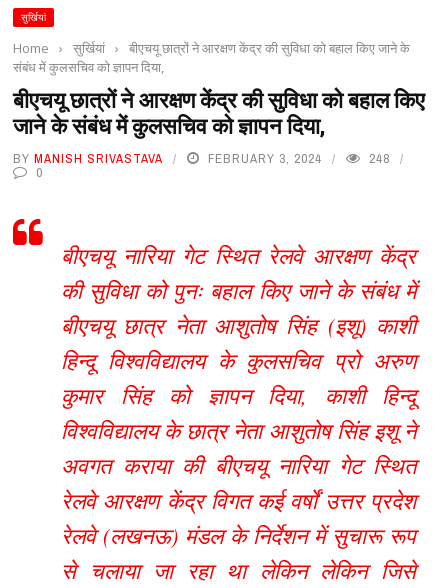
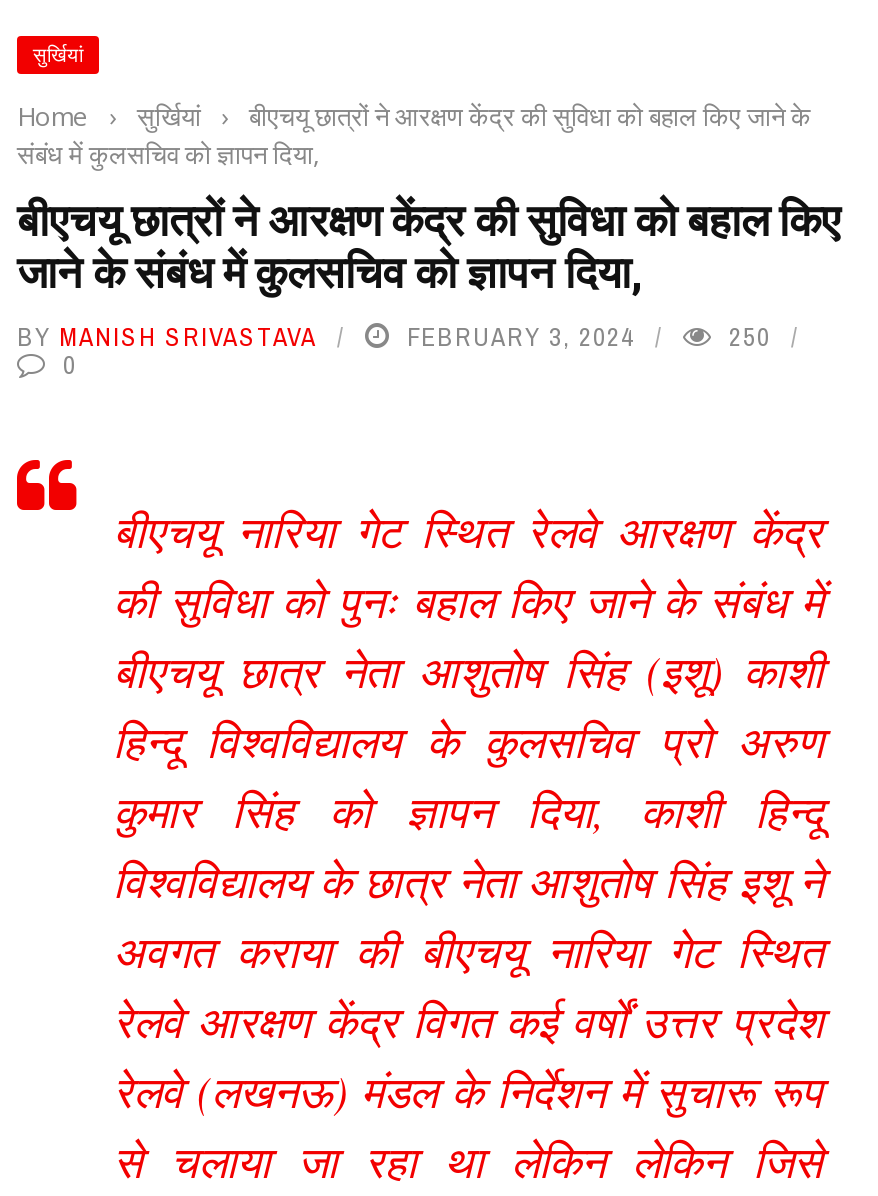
- 248
+ 250
